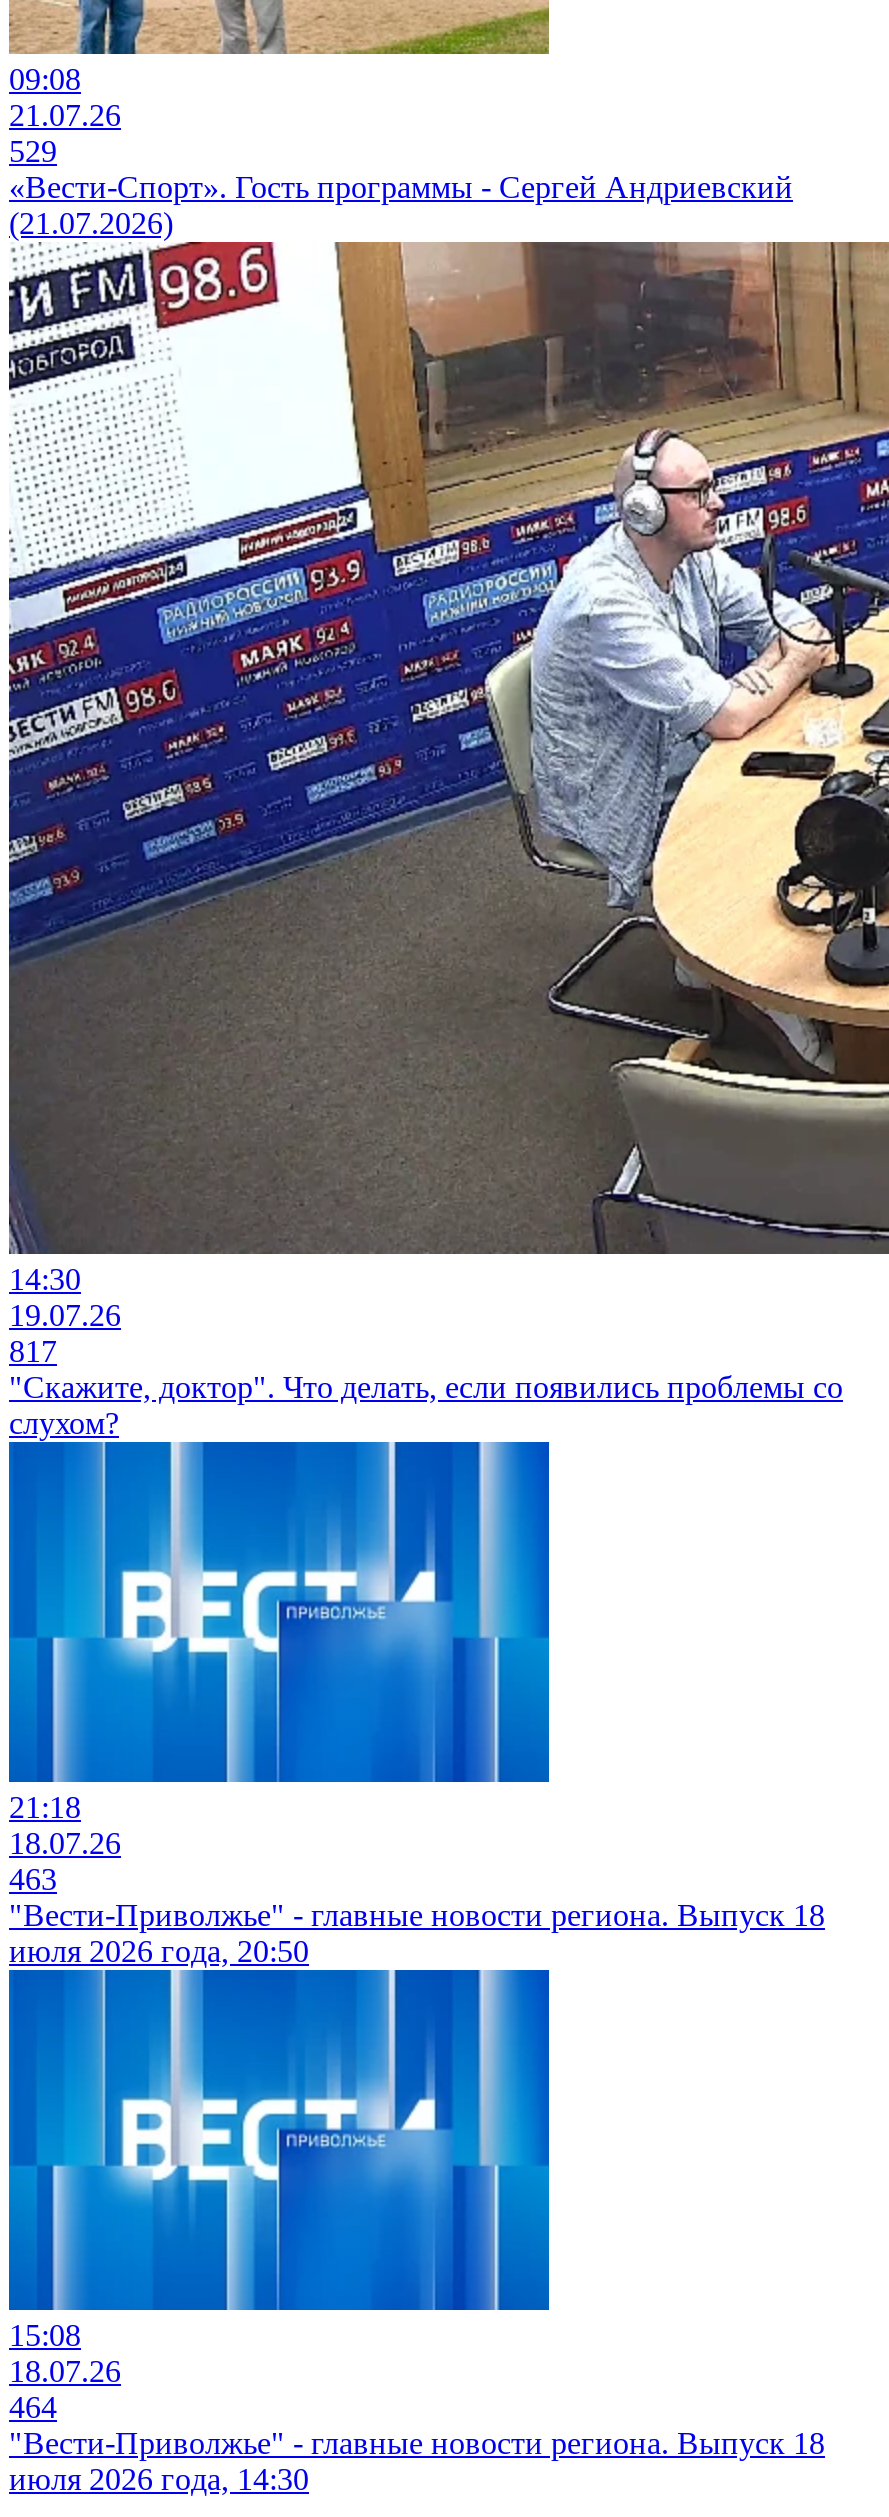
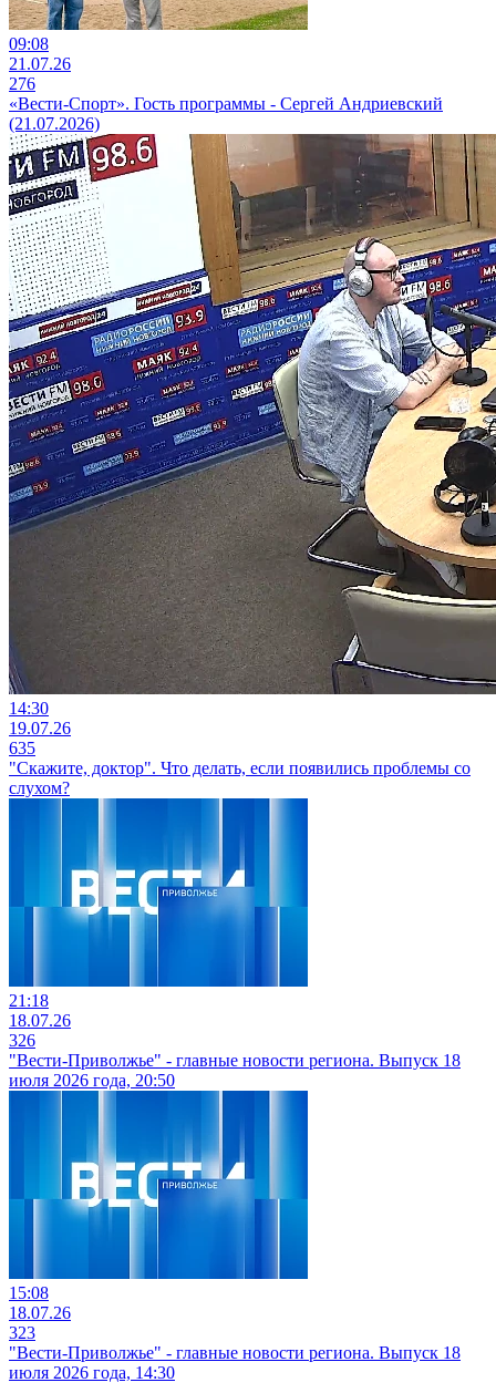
- 529
+ 276

- 817
+ 635

- 463
+ 326

- 464
+ 323
